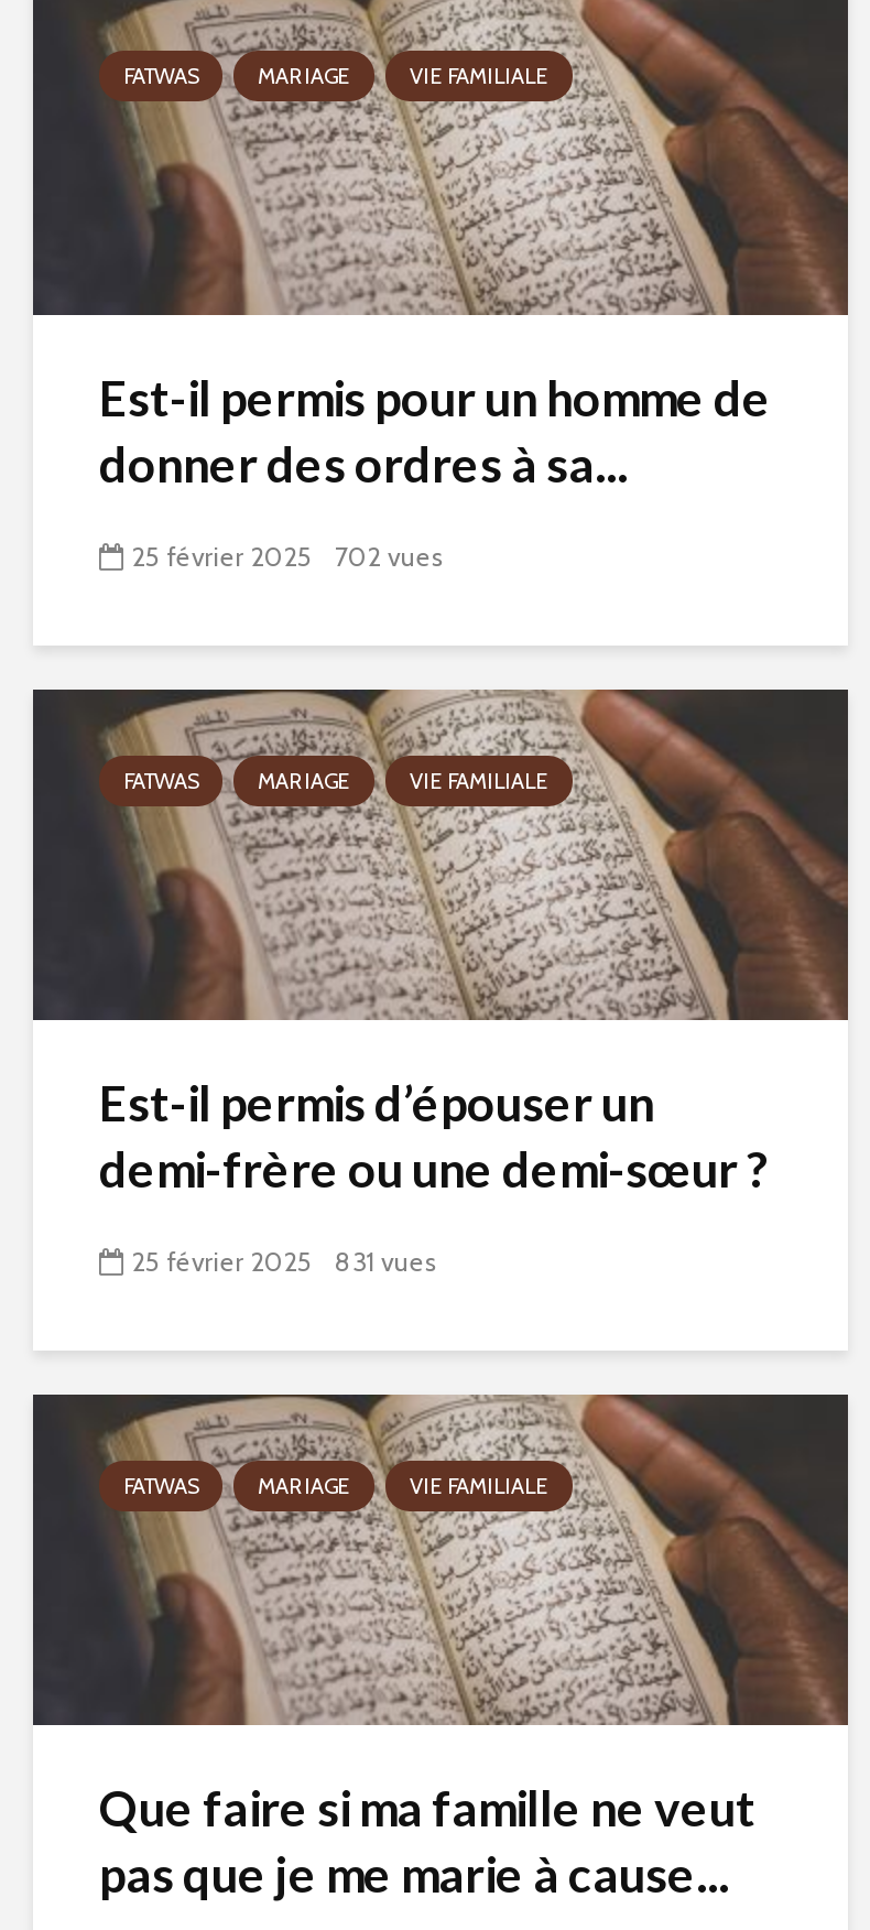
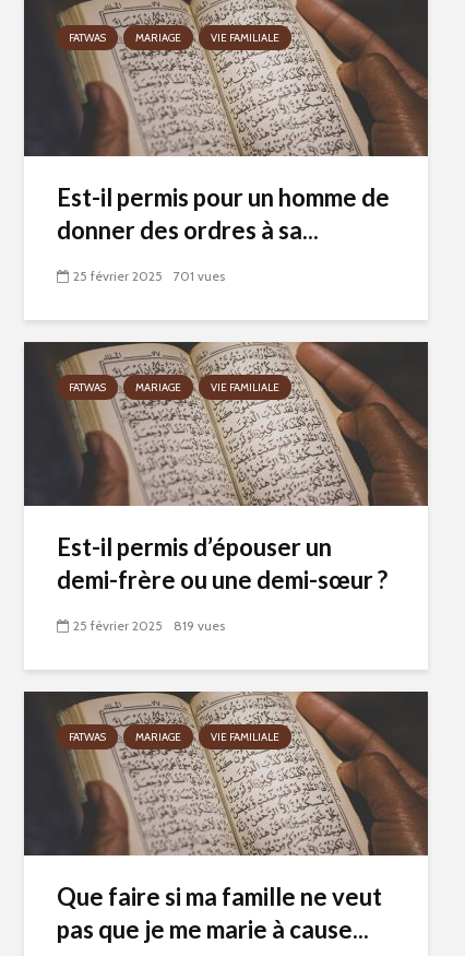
- 25 février 2025 702 vues
+ 25 février 2025 701 vues

- 25 février 2025 831 vues
+ 25 février 2025 819 vues
